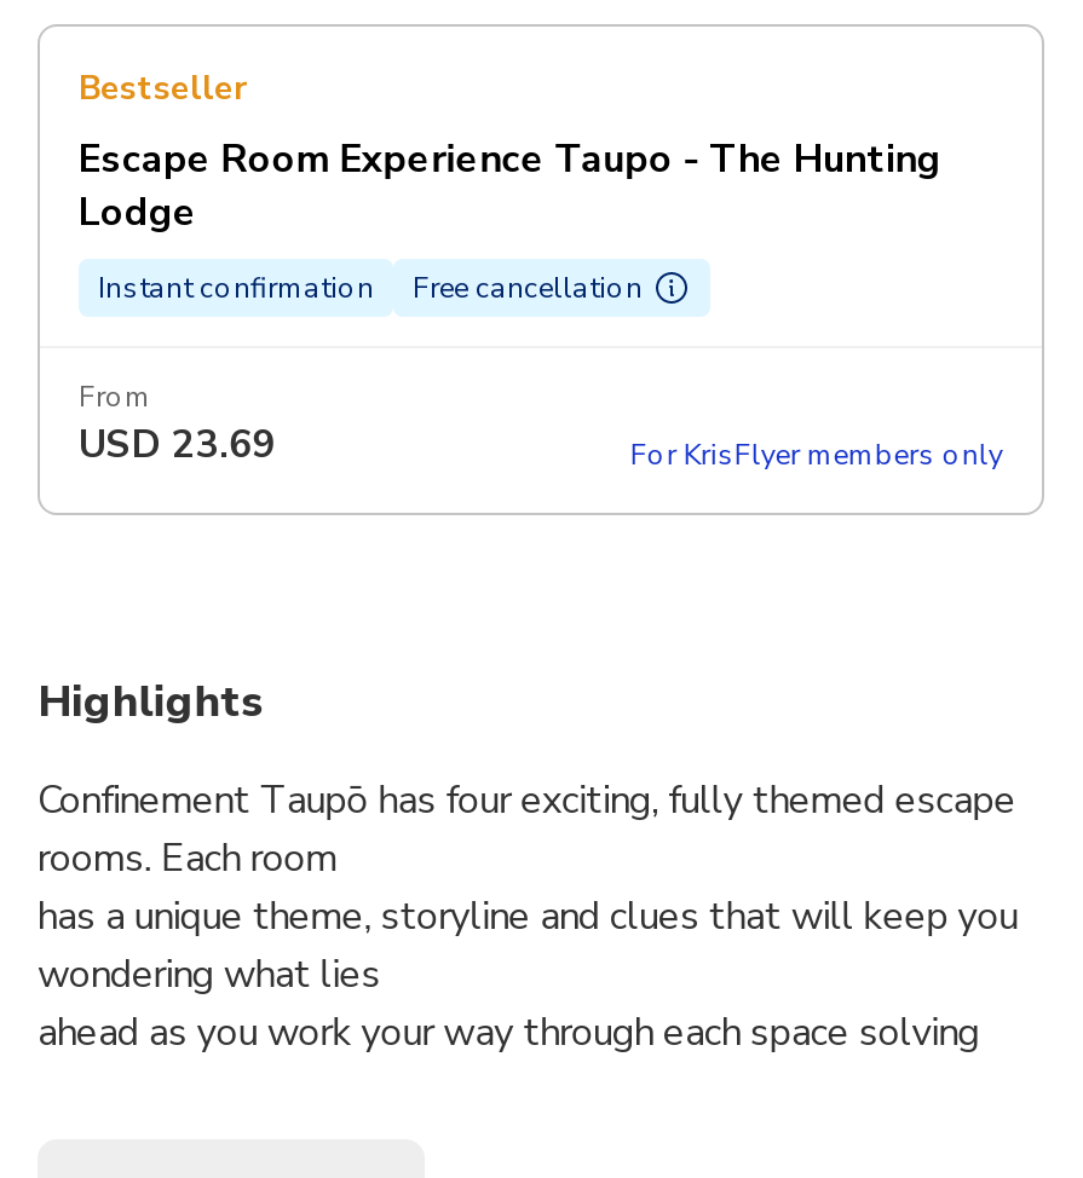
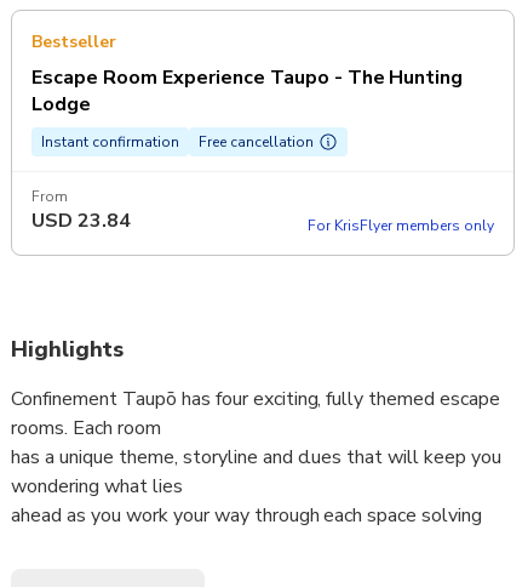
- USD 23.69
+ USD 23.84
